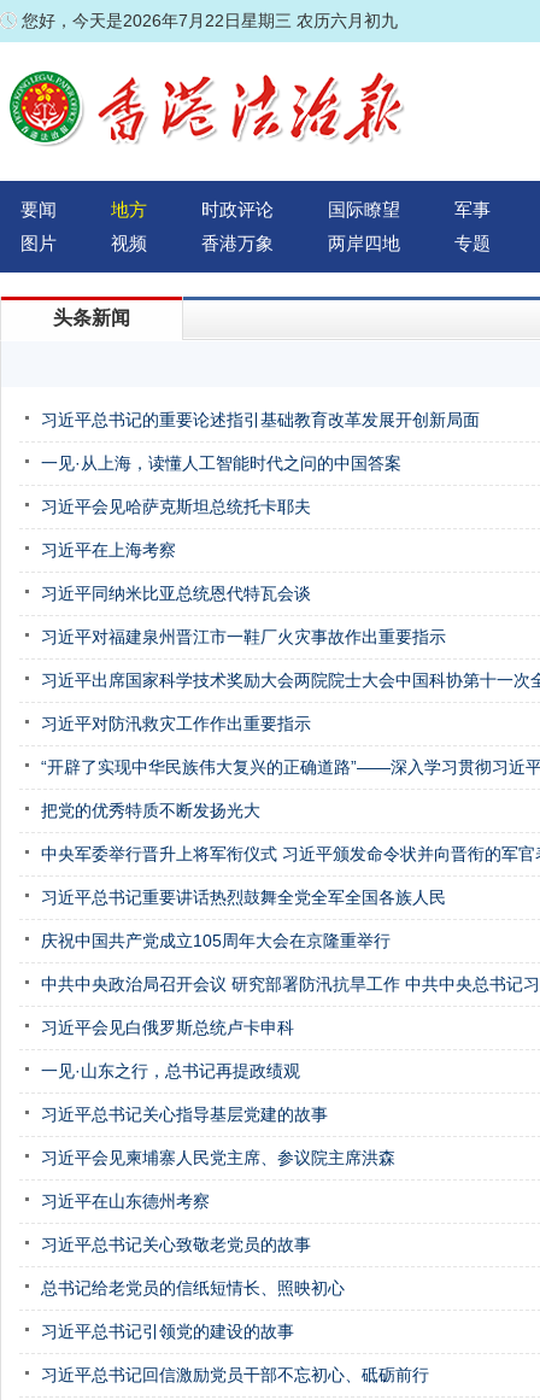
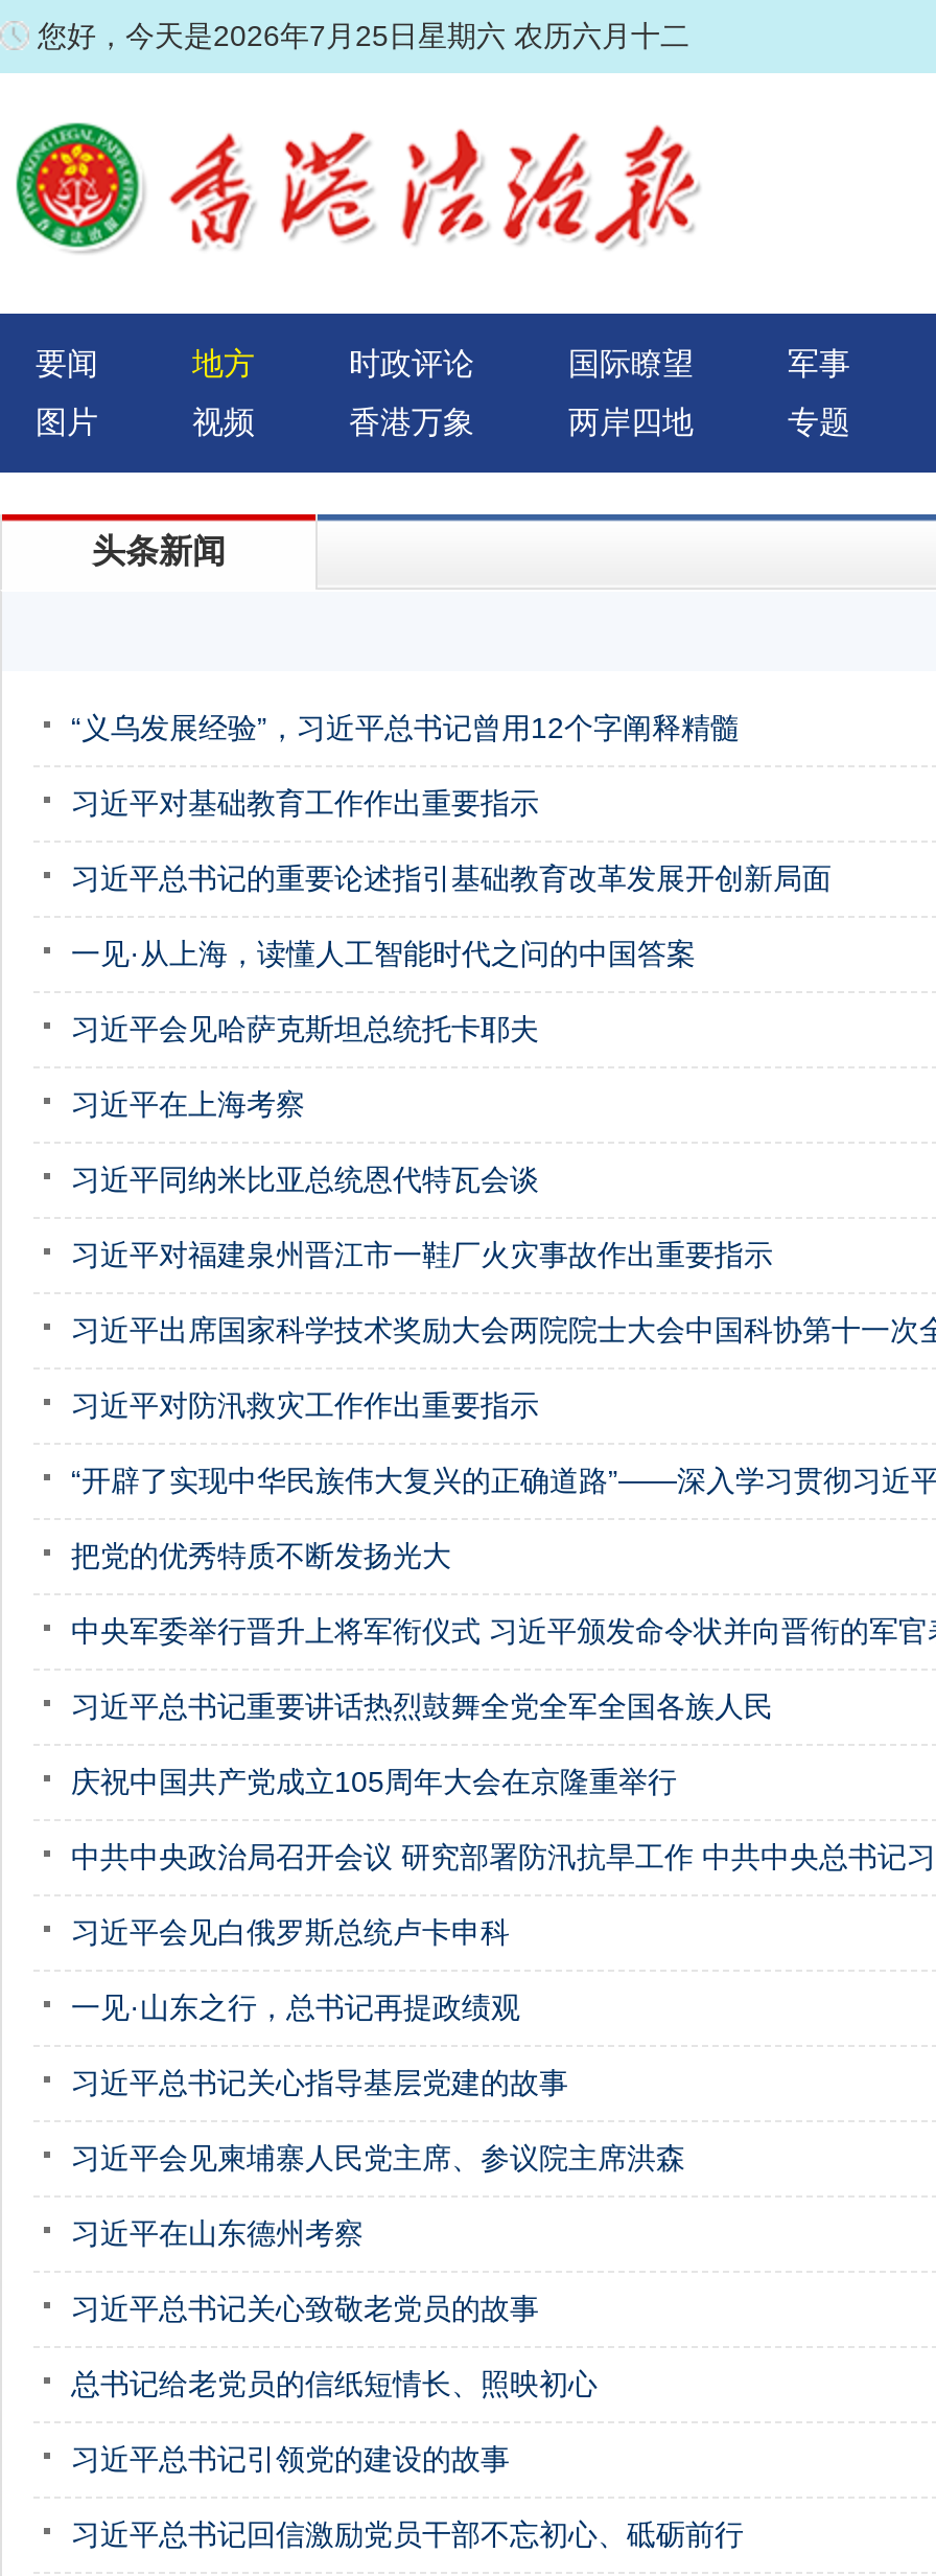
- 您好，今天是2026年7月22日星期三 农历六月初九
+ 您好，今天是2026年7月25日星期六 农历六月十二

+ “义乌发展经验”，习近平总书记曾用12个字阐释精髓
+ 习近平对基础教育工作作出重要指示
